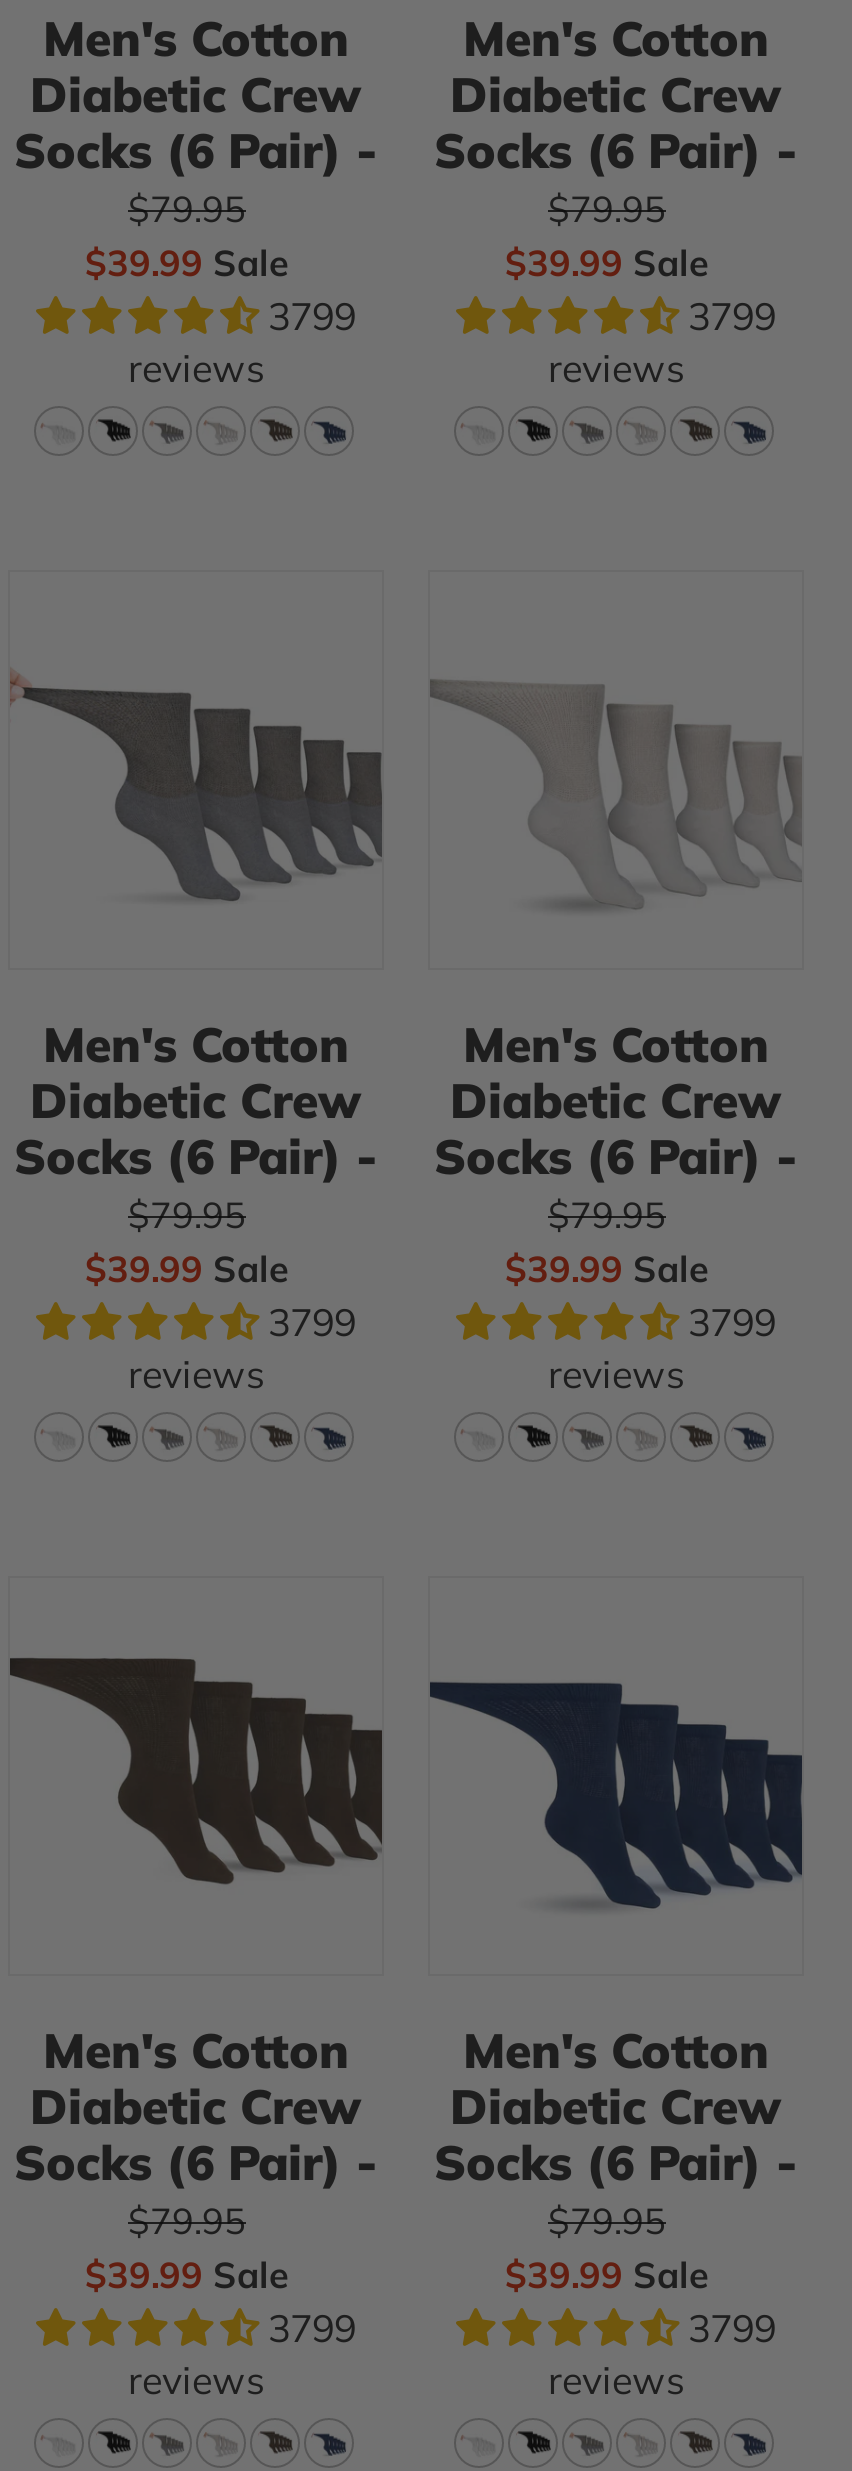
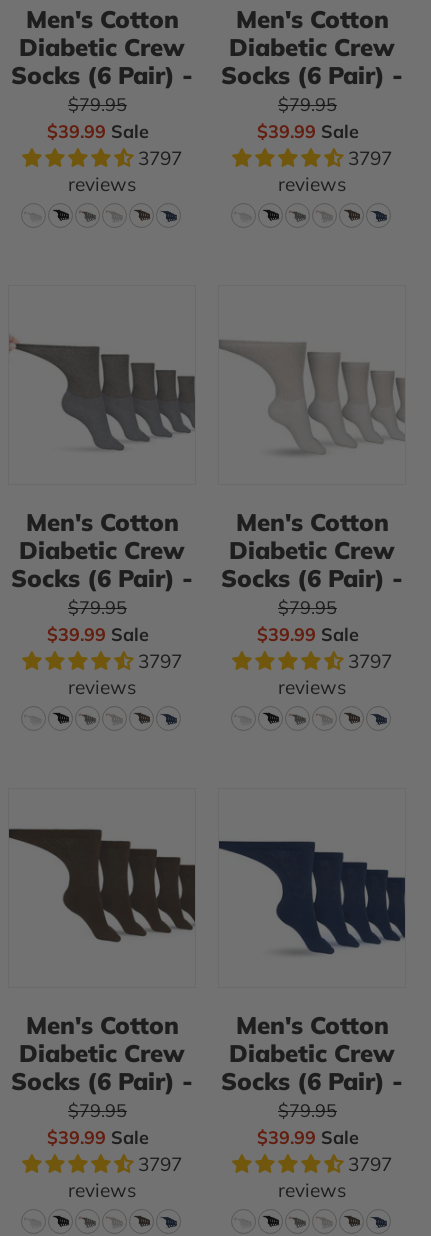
- 3799
+ 3797

- 3799
+ 3797

- 3799
+ 3797

- 3799
+ 3797

- 3799
+ 3797

- 3799
+ 3797
